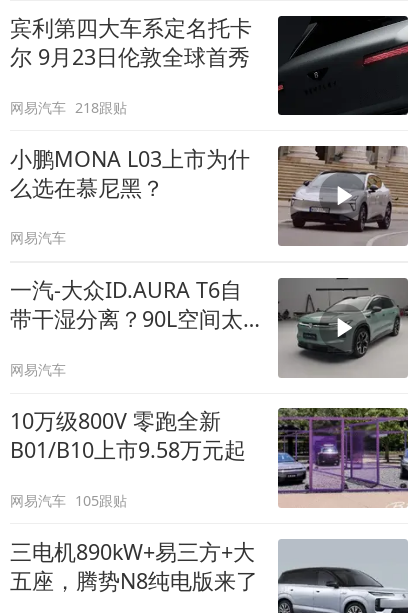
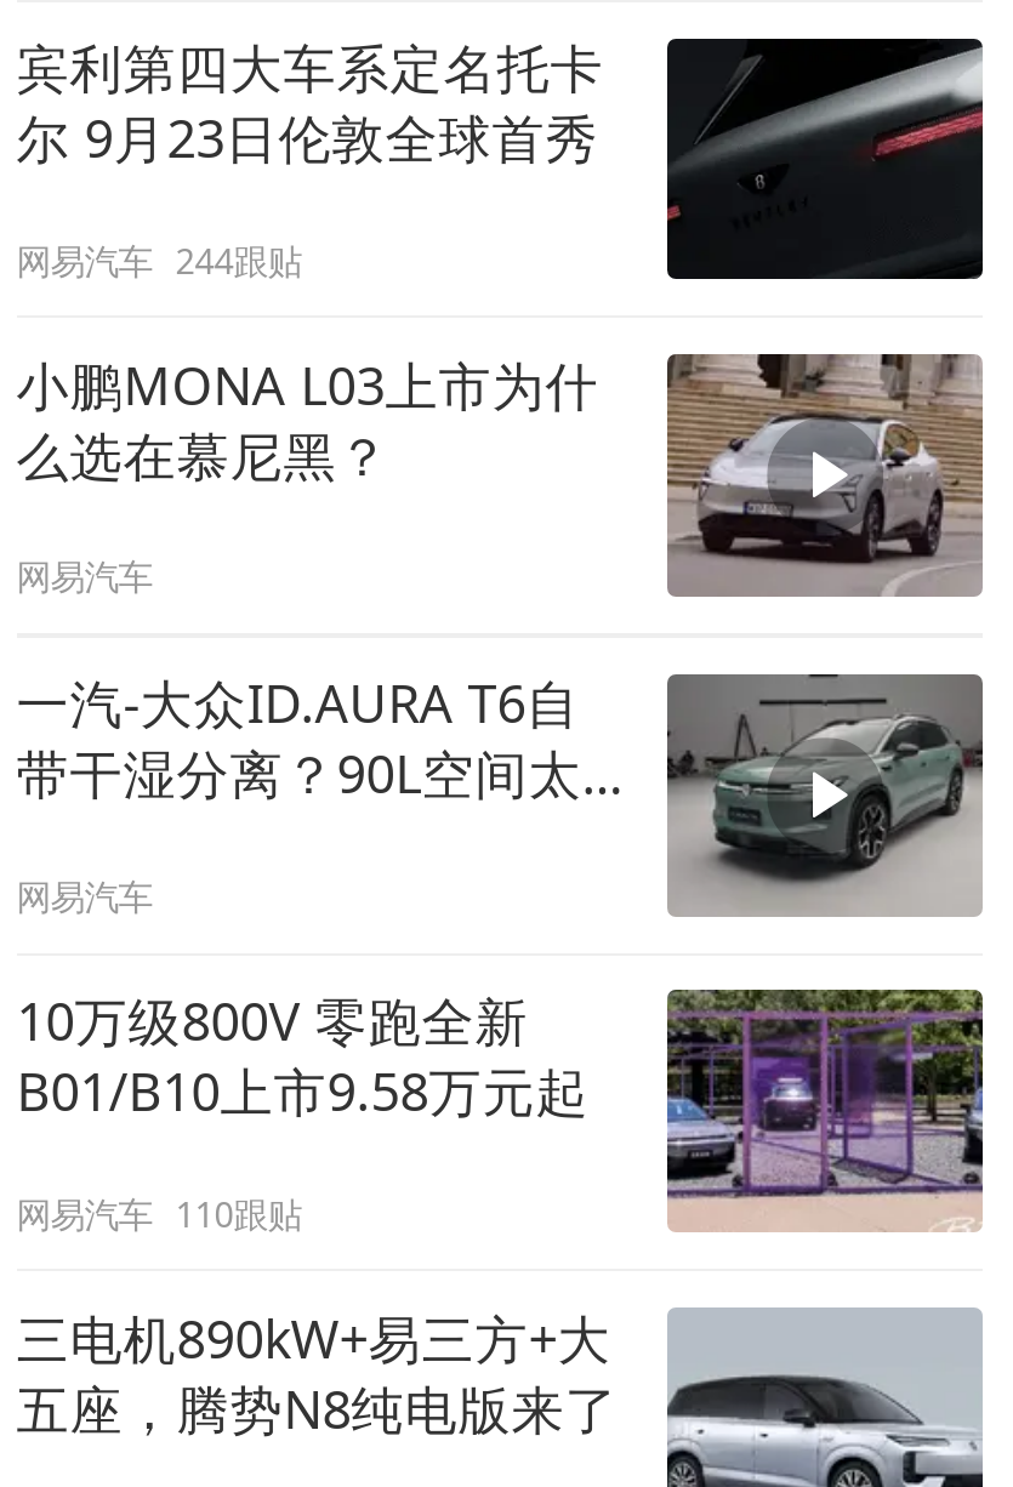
- 网易汽车 218跟贴
+ 网易汽车 244跟贴

- 网易汽车 105跟贴
+ 网易汽车 110跟贴
